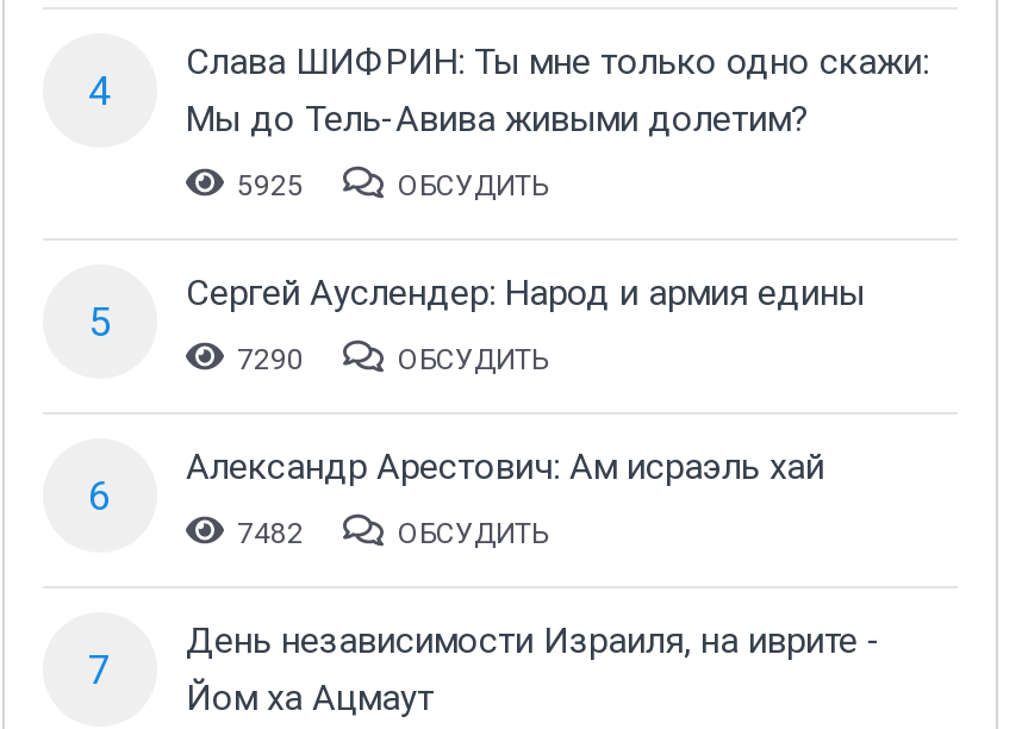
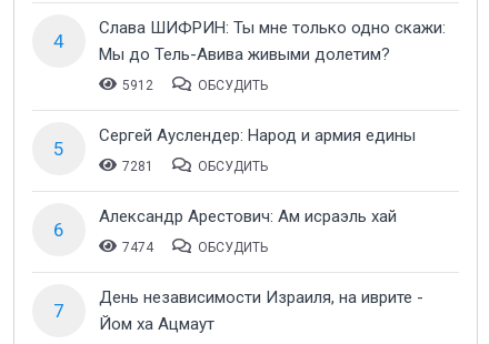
- 5925
+ 5912

- 7290
+ 7281

- 7482
+ 7474
